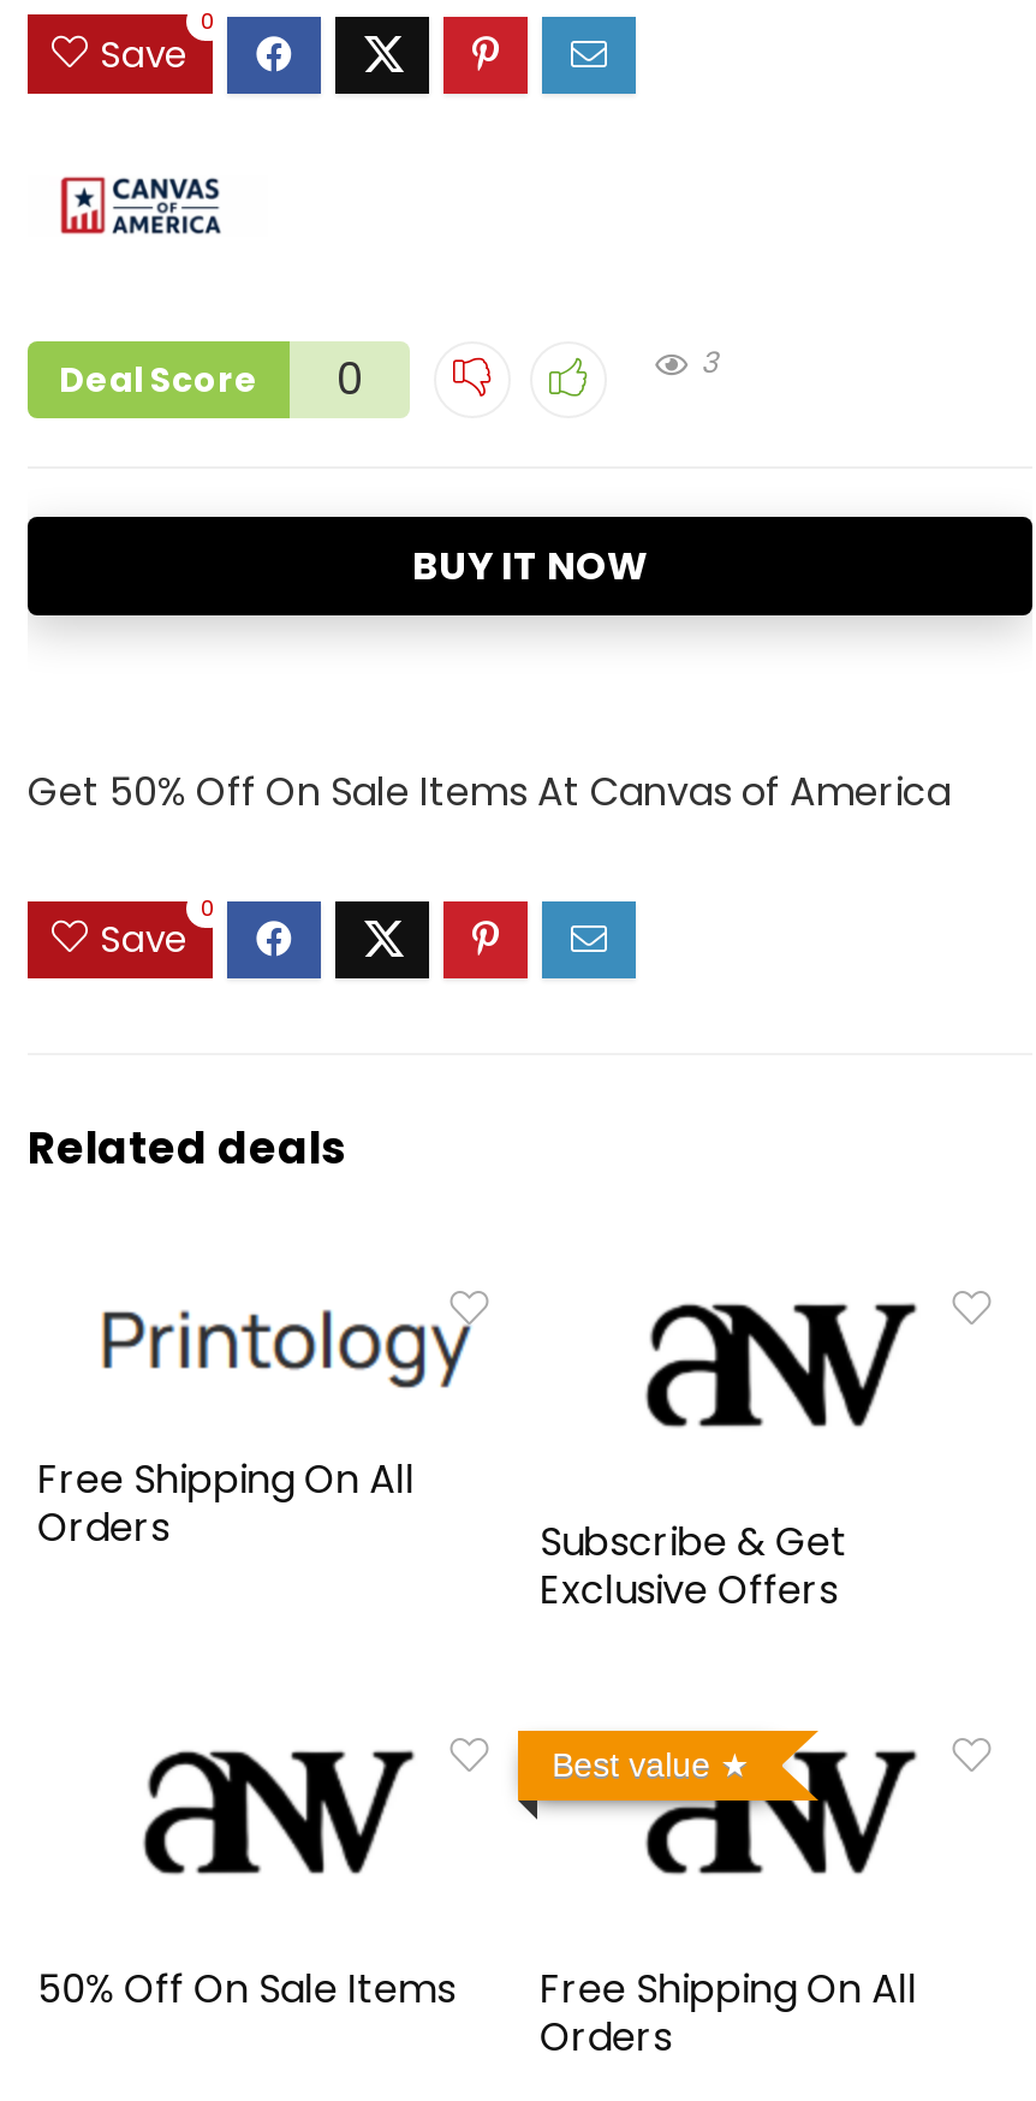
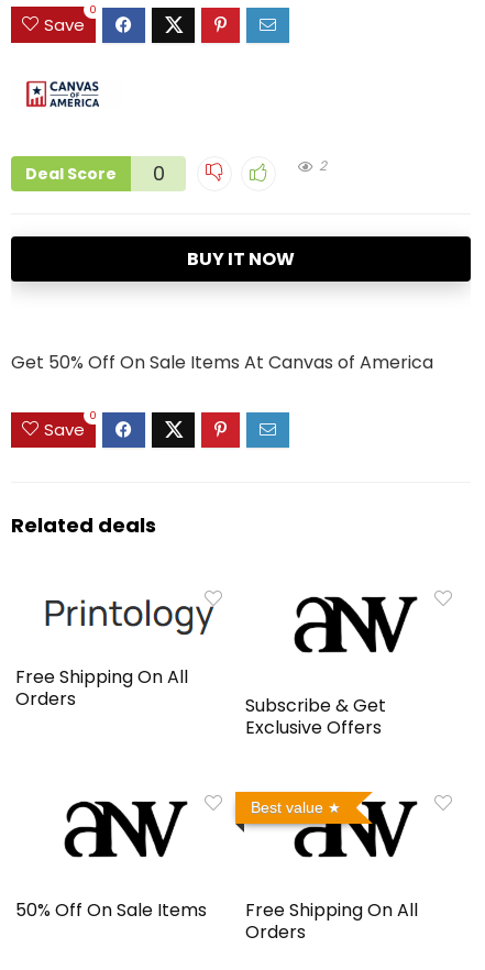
- 3
+ 2
